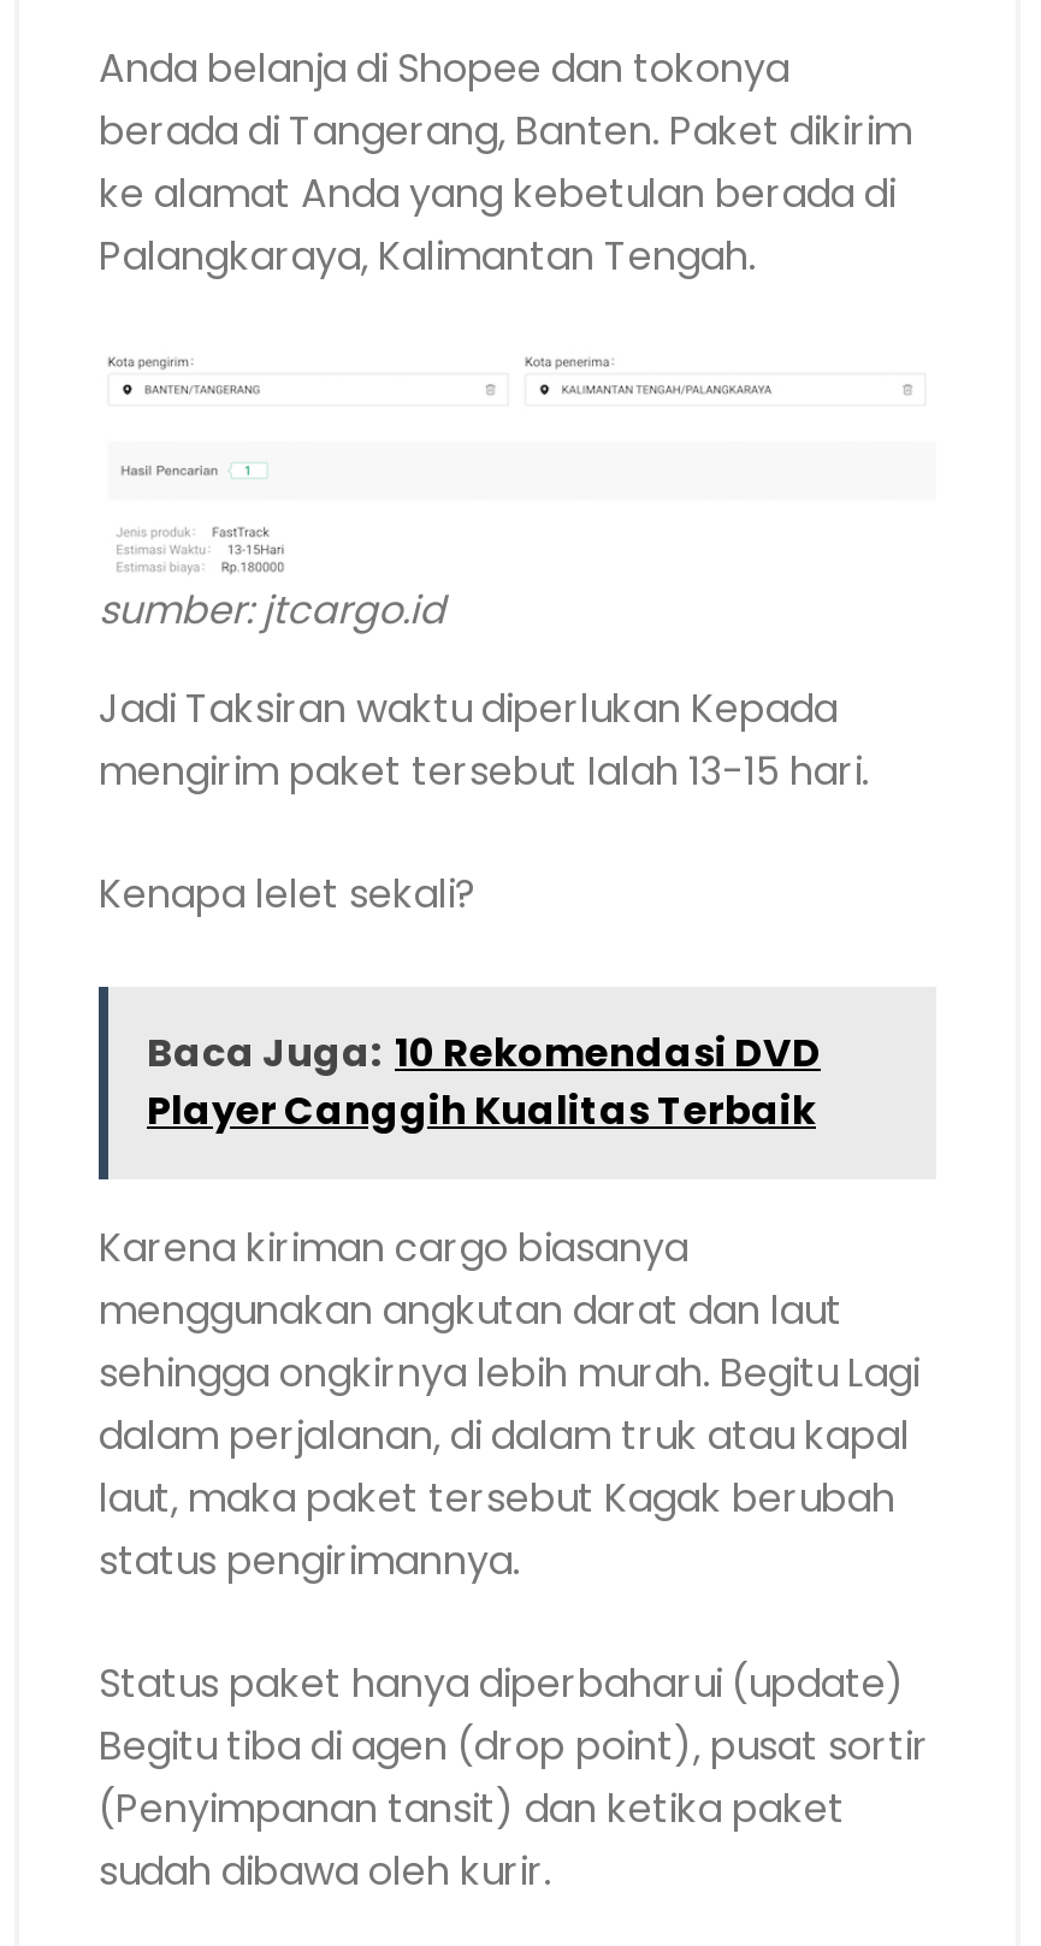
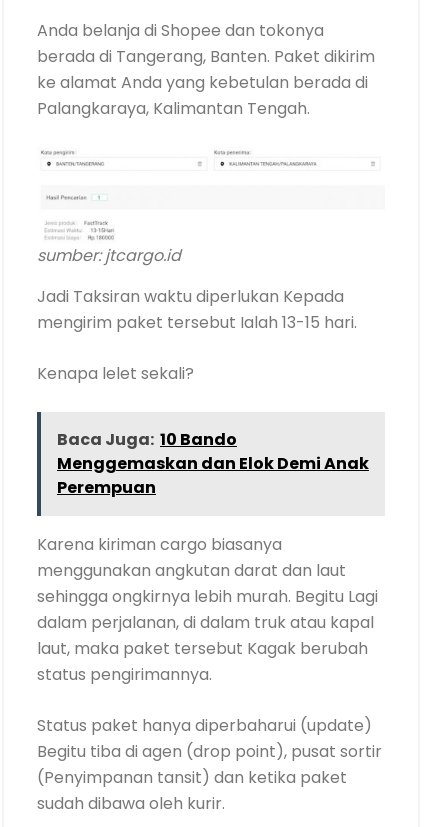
- Baca Juga: 10 Rekomendasi DVD
- Player Canggih Kualitas Terbaik
+ Baca Juga: 10 Bando
+ Menggemaskan dan Elok Demi Anak
+ Perempuan
